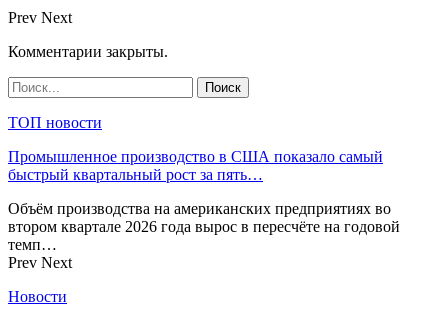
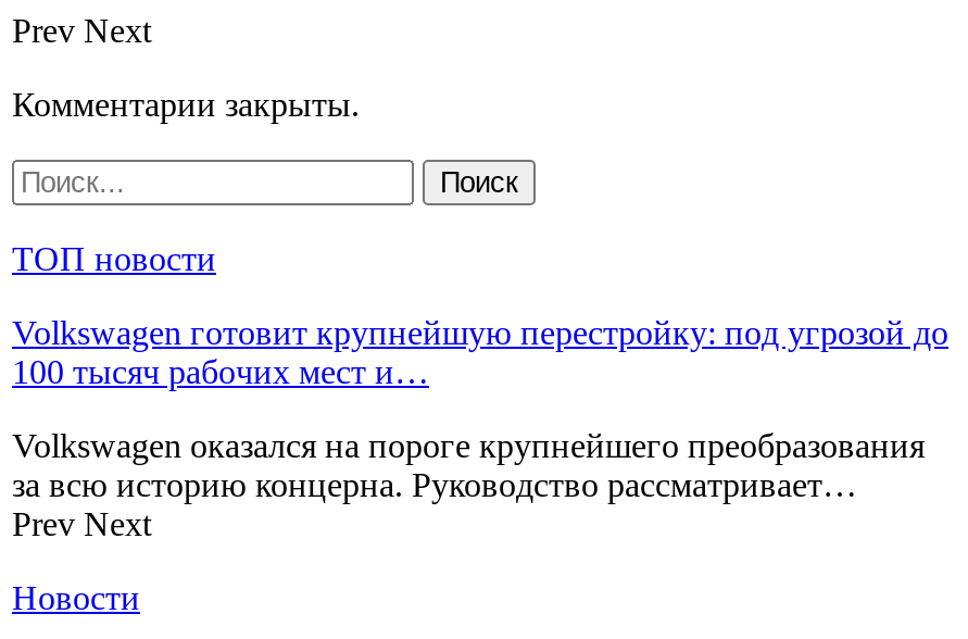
- Промышленное производство в США показало самый
- быстрый квартальный рост за пять…
+ Volkswagen готовит крупнейшую перестройку: под угрозой до
+ 100 тысяч рабочих мест и…

- Объём производства на американских предприятиях во
- втором квартале 2026 года вырос в пересчёте на годовой
- темп…
+ Volkswagen оказался на пороге крупнейшего преобразования
+ за всю историю концерна. Руководство рассматривает…
